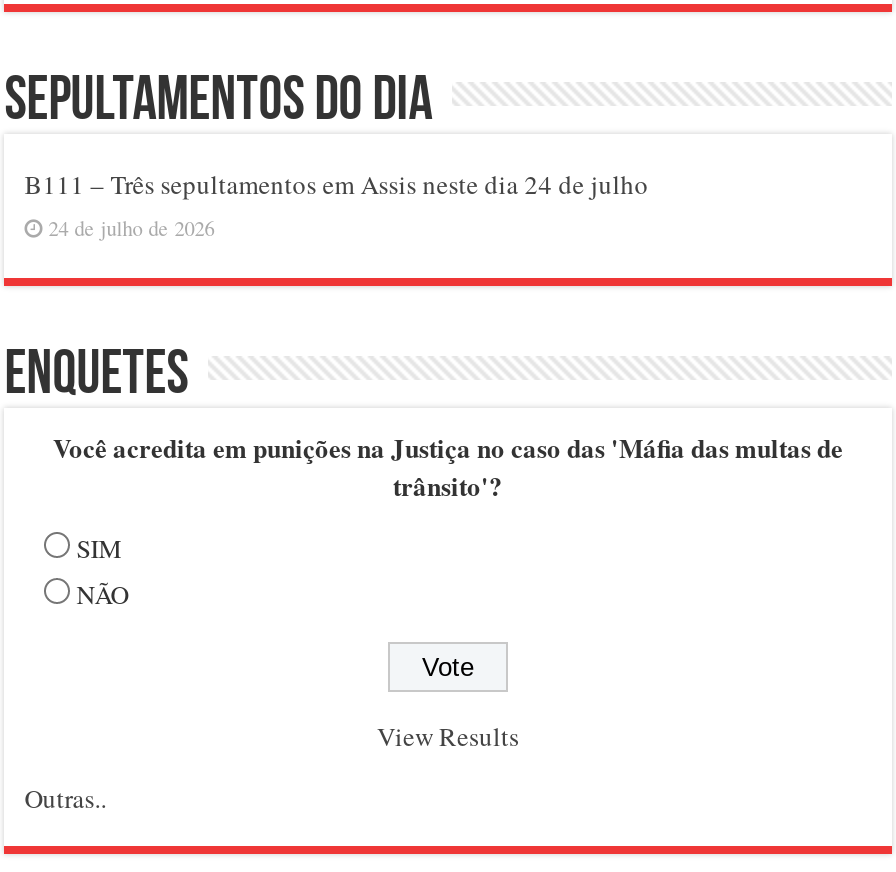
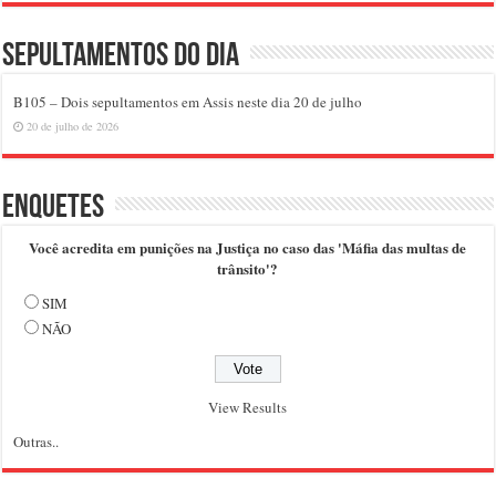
- B111 – Três sepultamentos em Assis neste dia 24 de julho
+ B105 – Dois sepultamentos em Assis neste dia 20 de julho

- 24 de julho de 2026
+ 20 de julho de 2026
